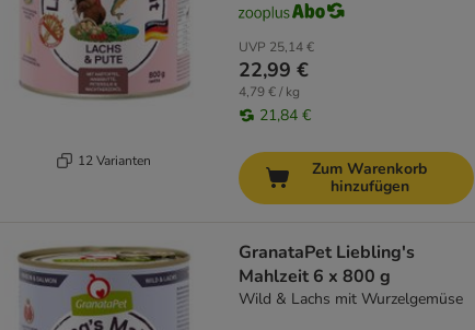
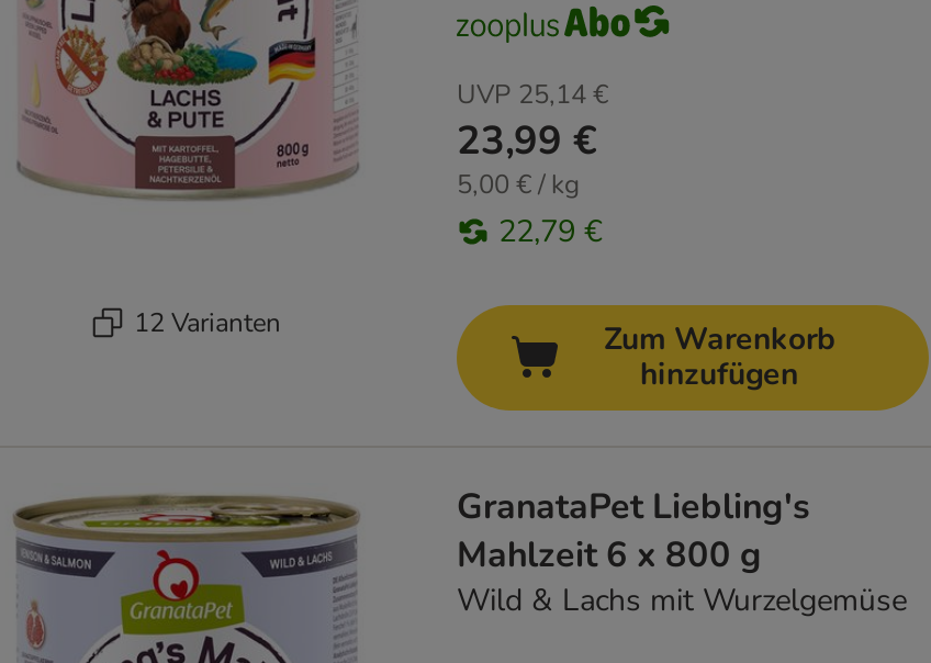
- 22,99 €
+ 23,99 €

- 4,79 € / kg
+ 5,00 € / kg

- 21,84 €
+ 22,79 €
